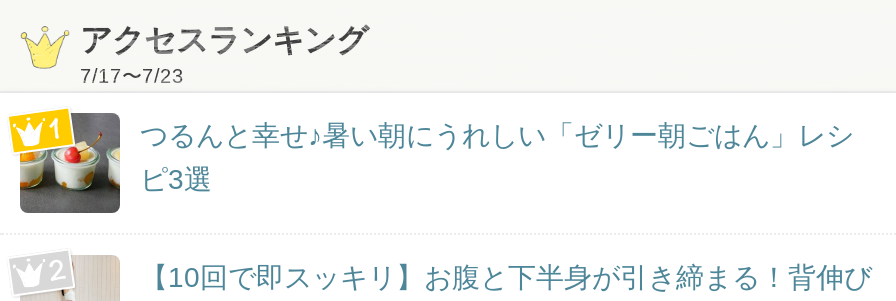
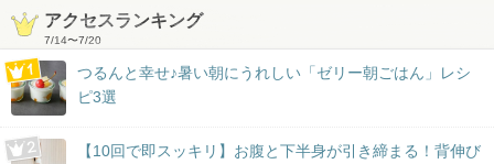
- 7/17〜7/23
+ 7/14〜7/20
